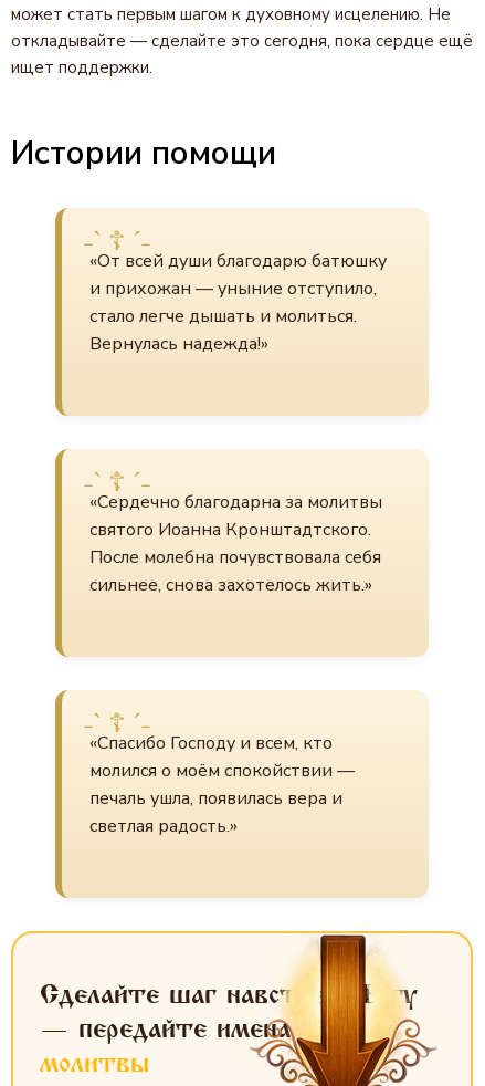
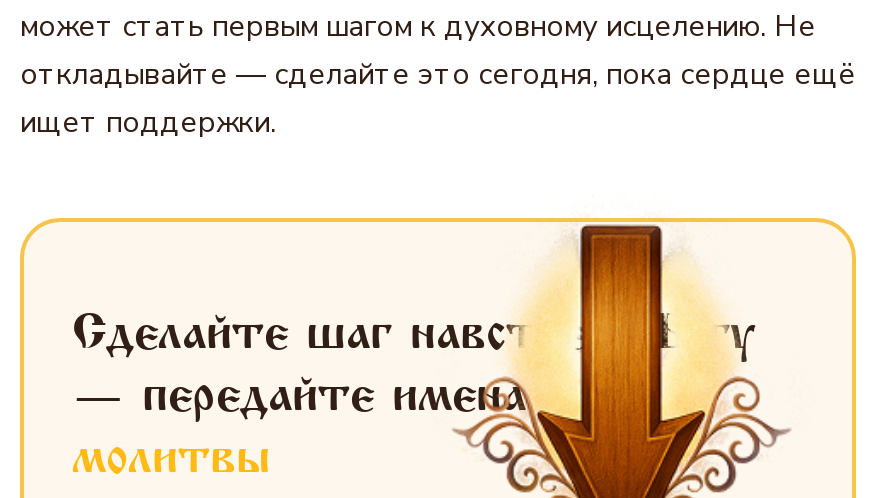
- [image]
- Истории помощи
- «От всей души благодарю батюшку
- и прихожан — уныние отступило,
- стало легче дышать и молиться.
- Вернулась надежда!»

- [image]
- «Сердечно благодарна за молитвы
- святого Иоанна Кронштадтского.
- После молебна почувствовала себя
- сильнее, снова захотелось жить.»

- [image]
- «Спасибо Господу и всем, кто
- молился о моём спокойствии —
- печаль ушла, появилась вера и
- светлая радость.»
